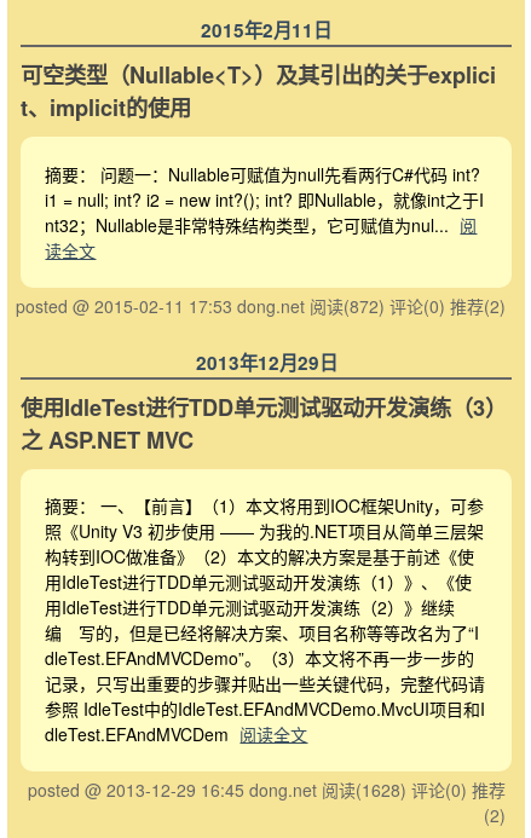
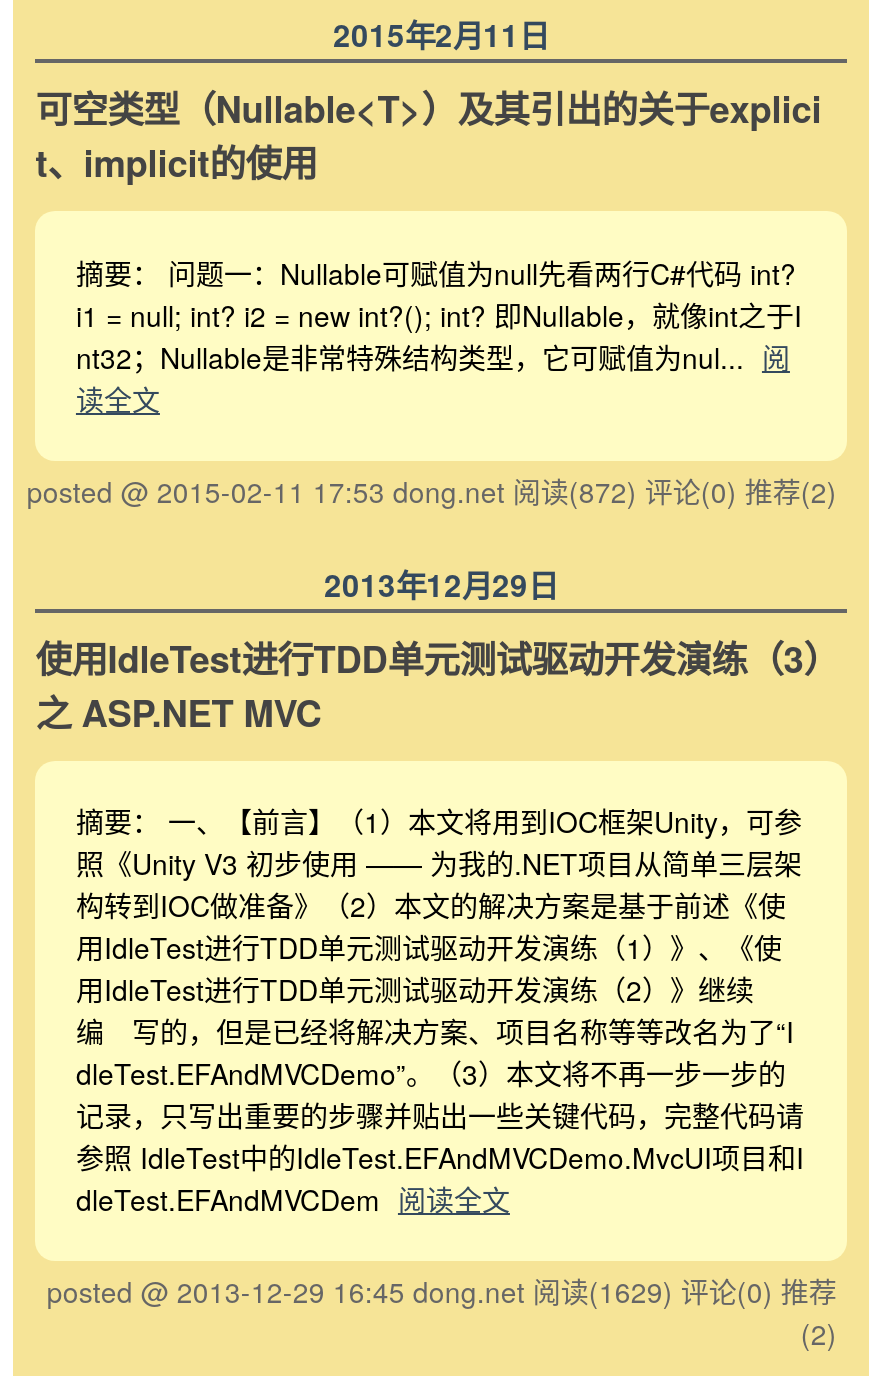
- posted @ 2013-12-29 16:45 dong.net阅读(1628) 评论(0) 推荐
+ posted @ 2013-12-29 16:45 dong.net阅读(1629) 评论(0) 推荐
